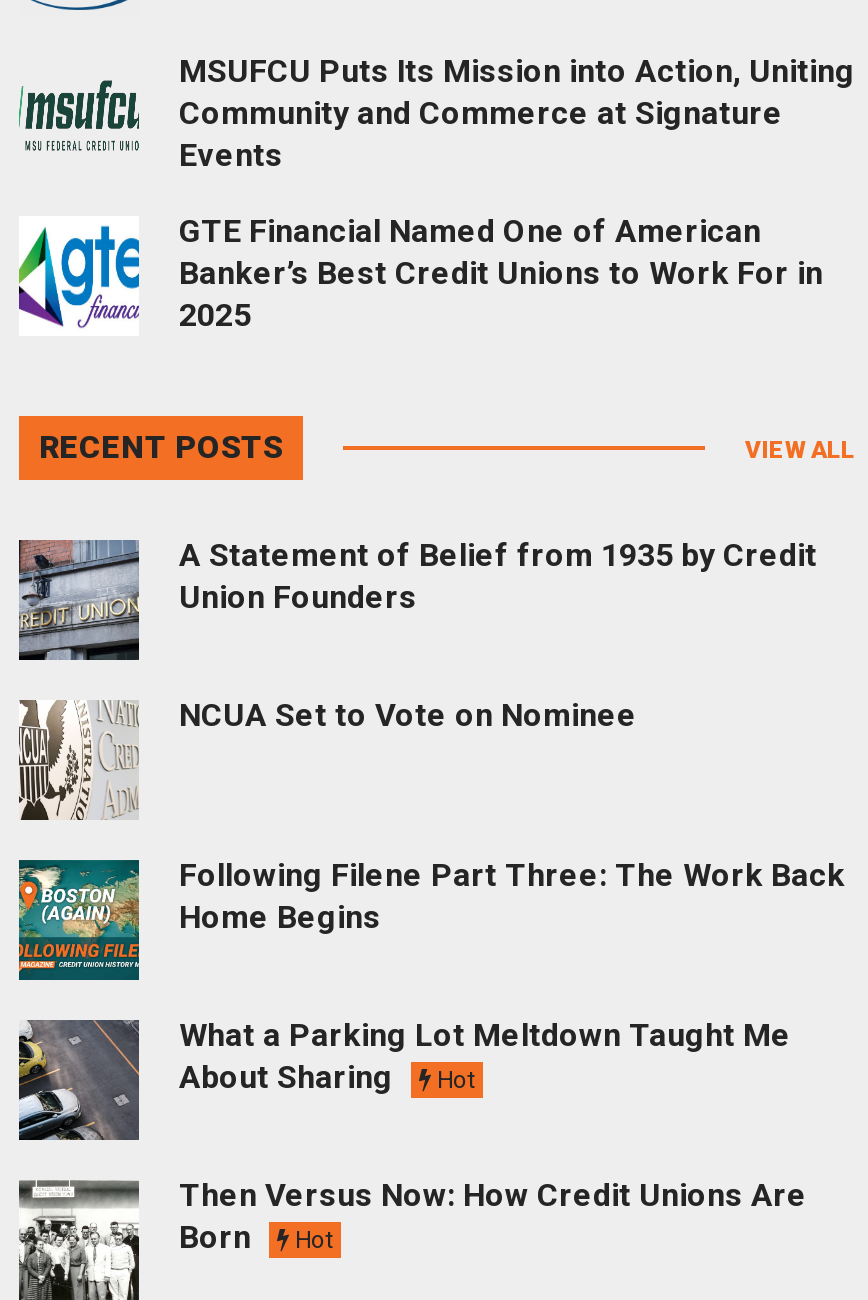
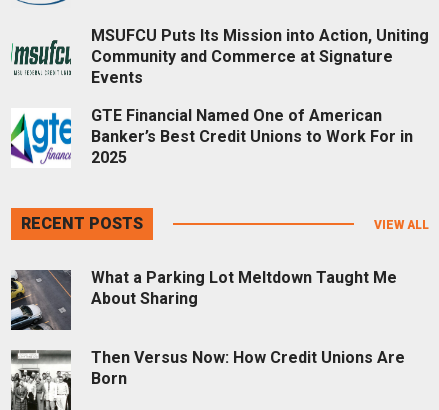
- [image]
- A Statement of Belief from 1935 by Credit
- Union Founders
- NCUA Set to Vote on Nominee

- [image]
- Following Filene Part Three: The Work Back
- Home Begins

- [image]

- Hot

- Hot
